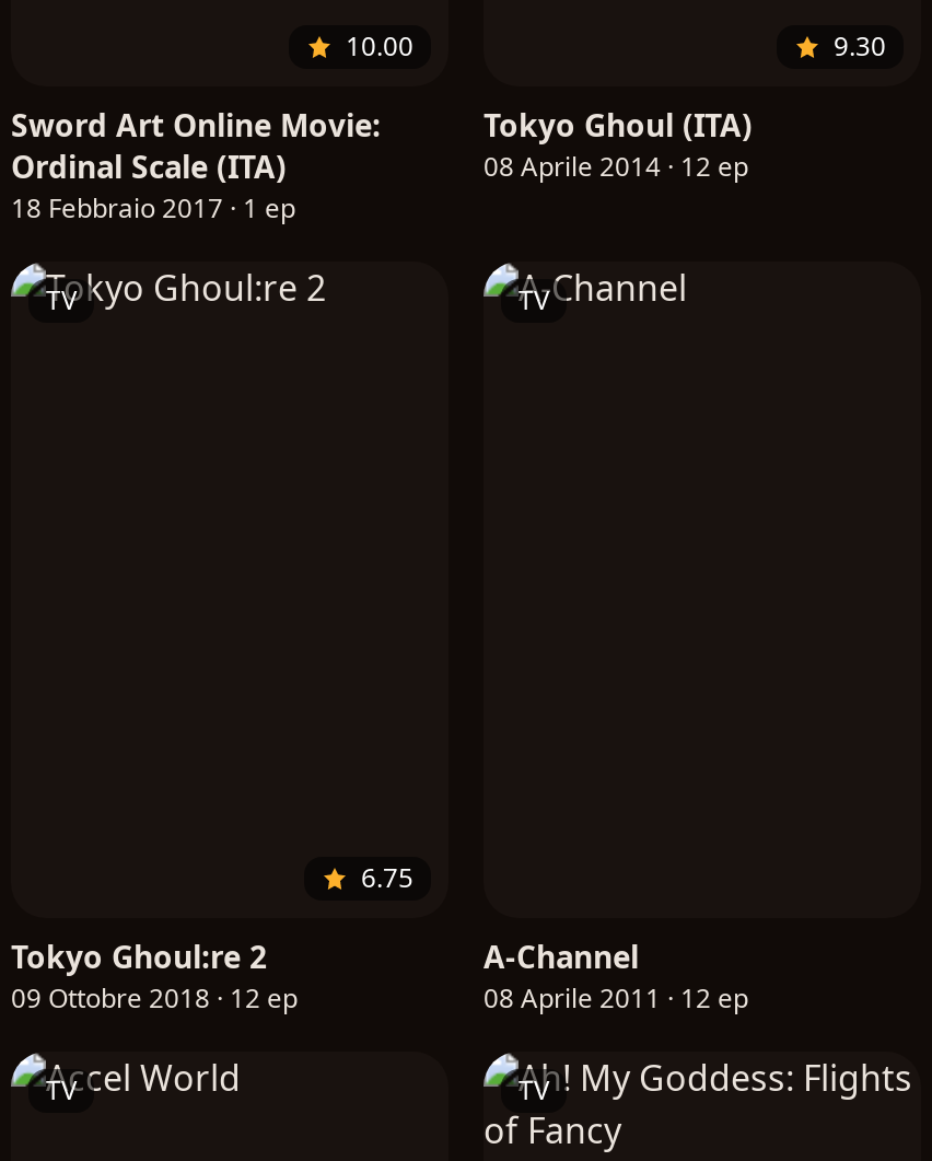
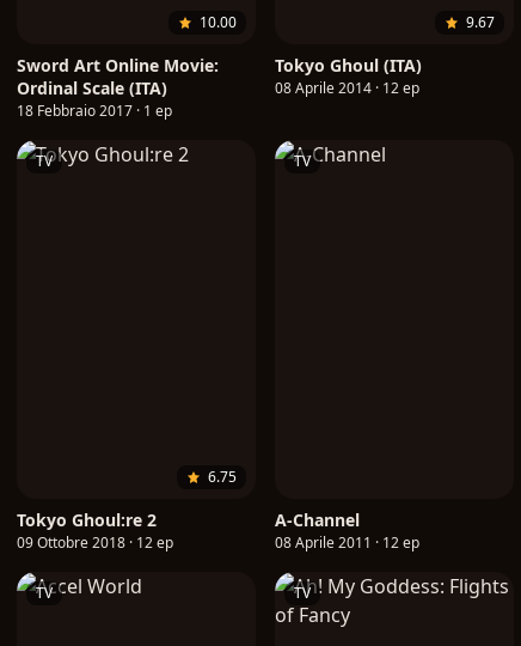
- 9.30
+ 9.67
